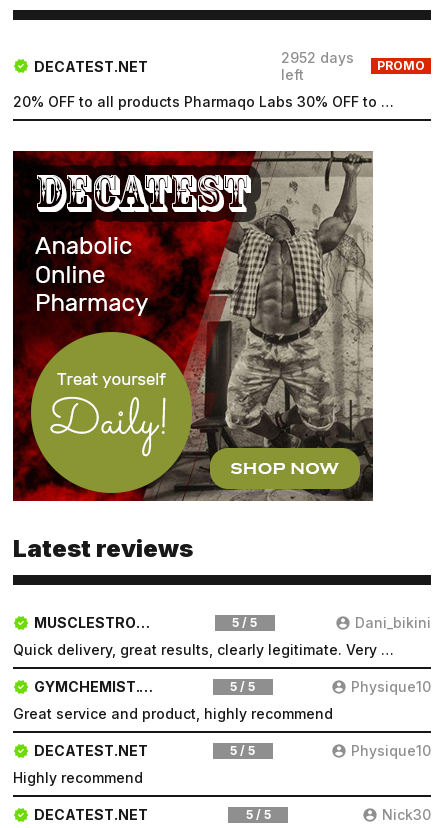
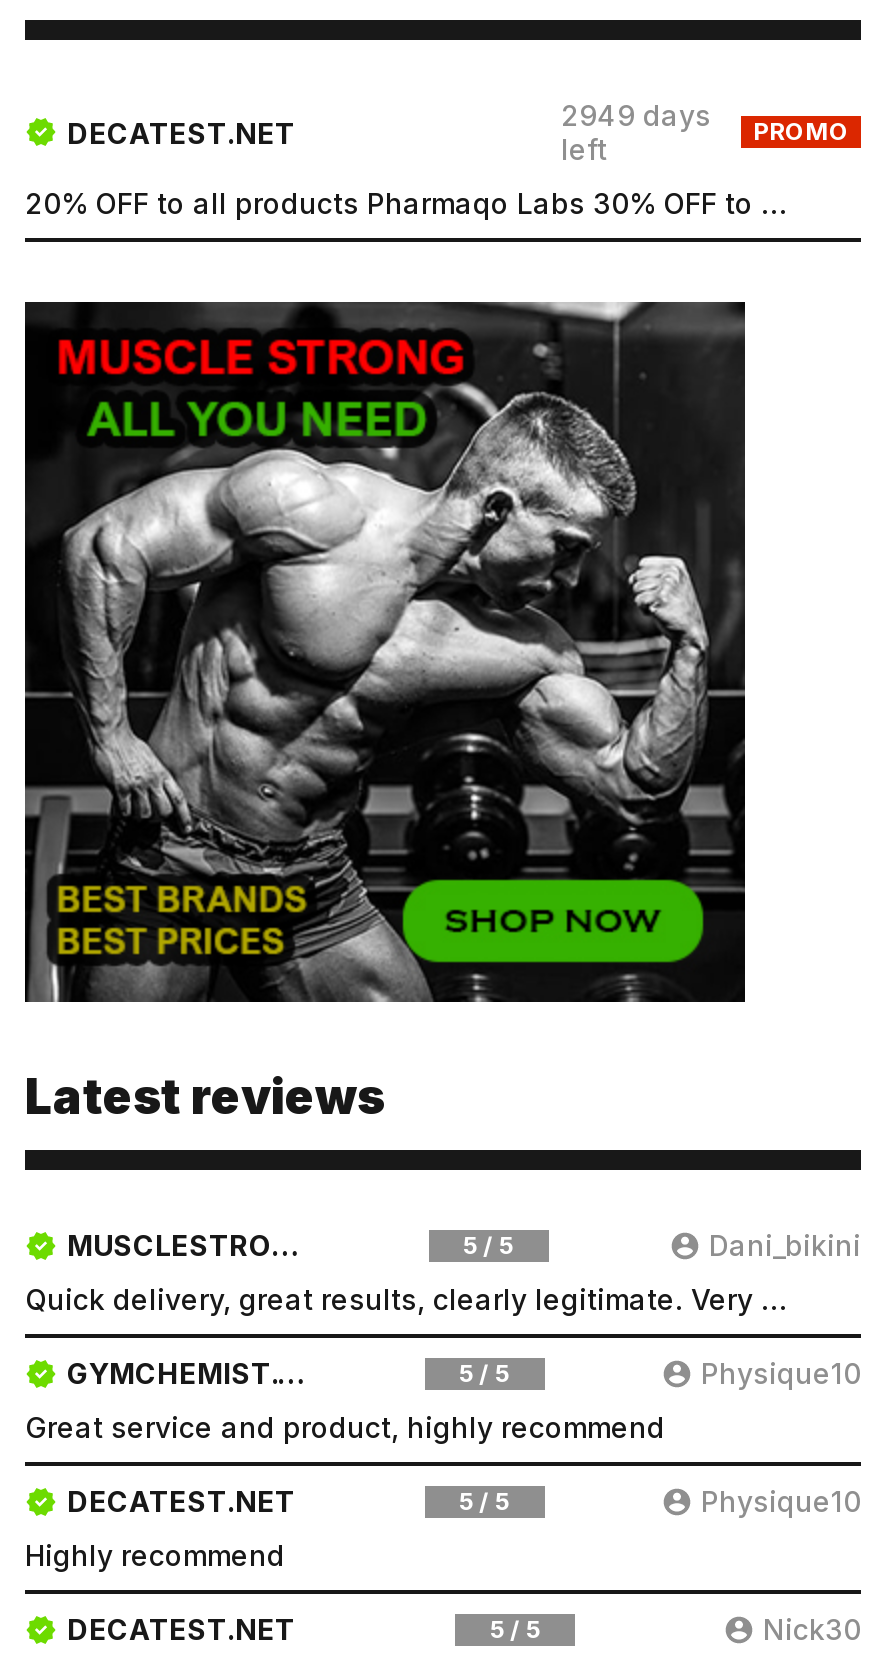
- 2952 days PROMO
+ 2949 days PROMO

- [image]
+ [image]
